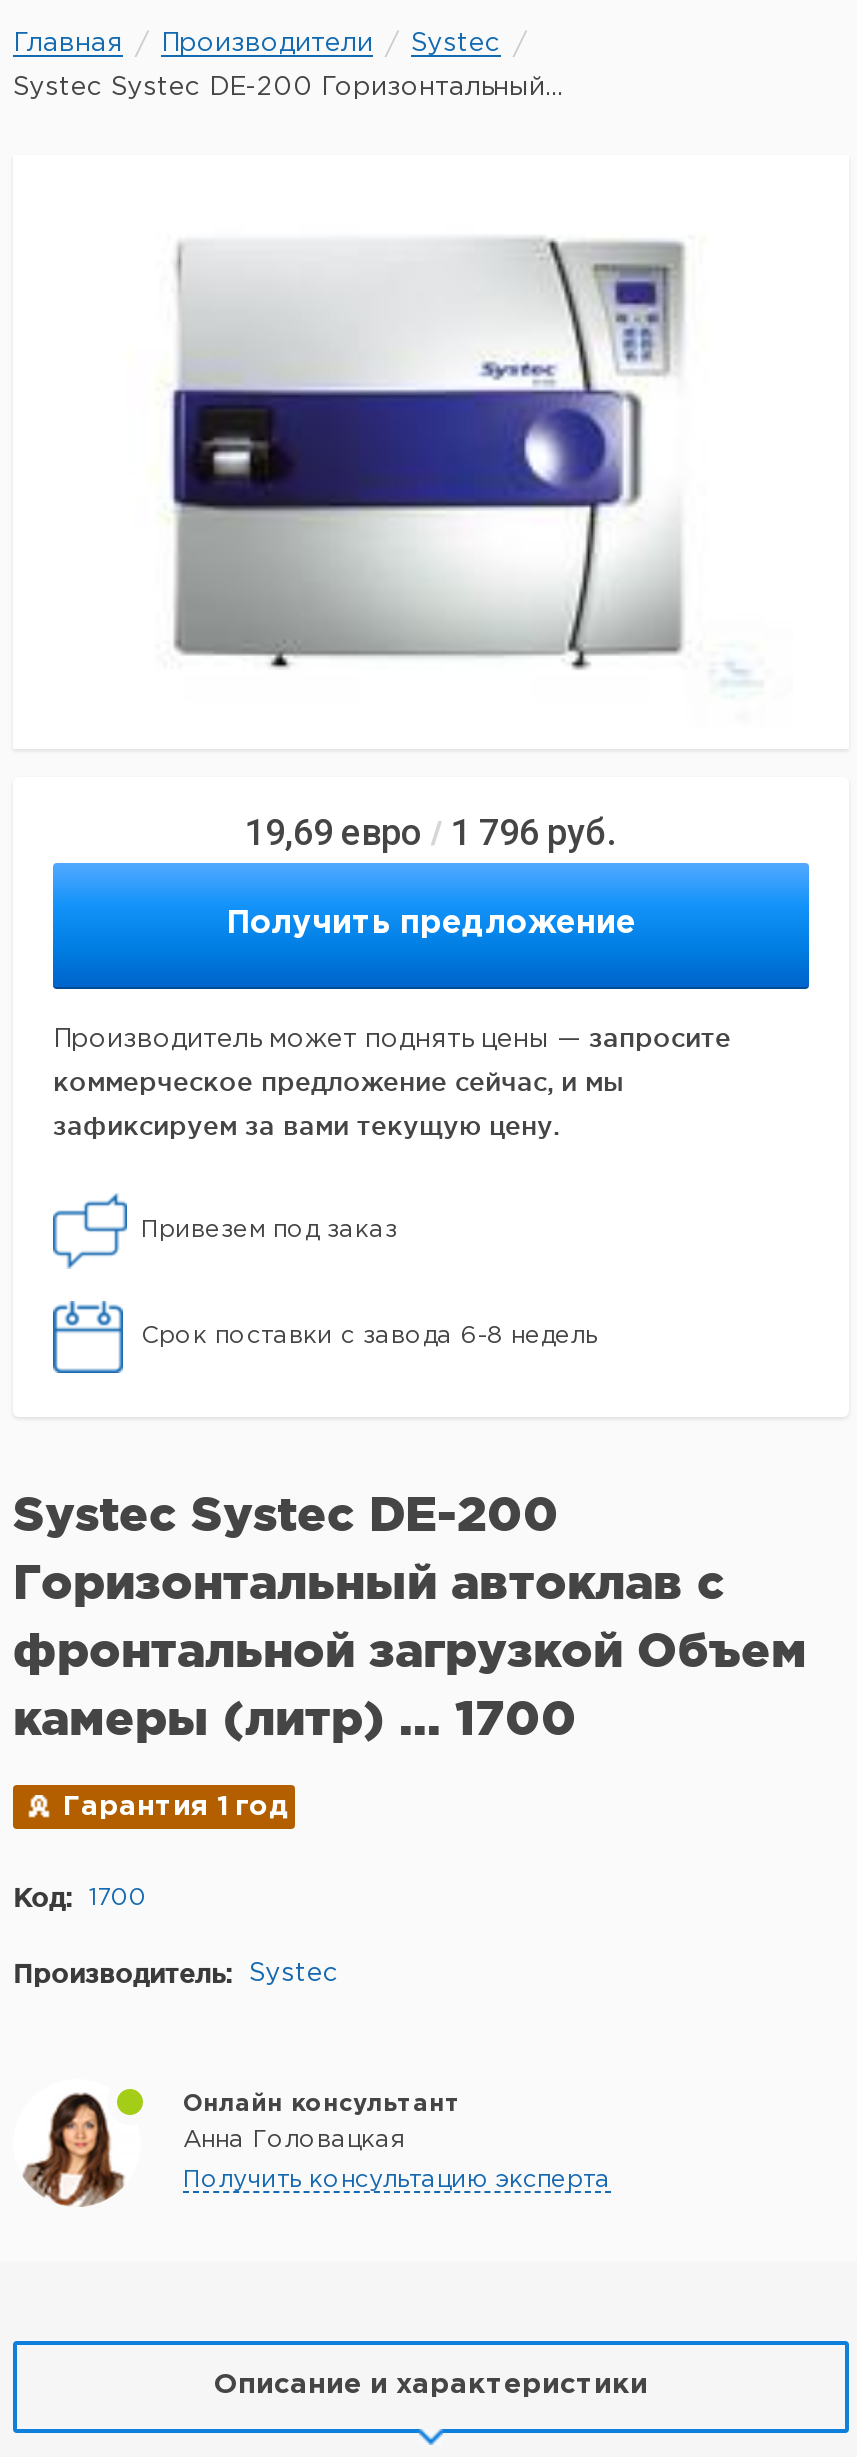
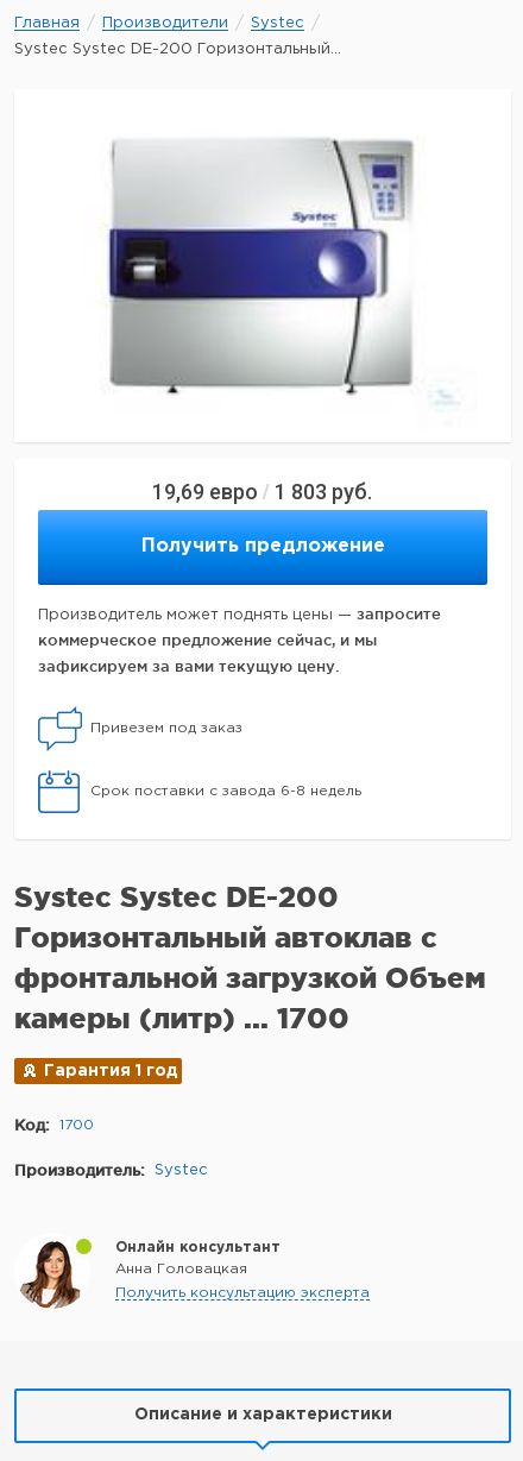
- 19,69 евро / 1 796 руб.
+ 19,69 евро / 1 803 руб.
